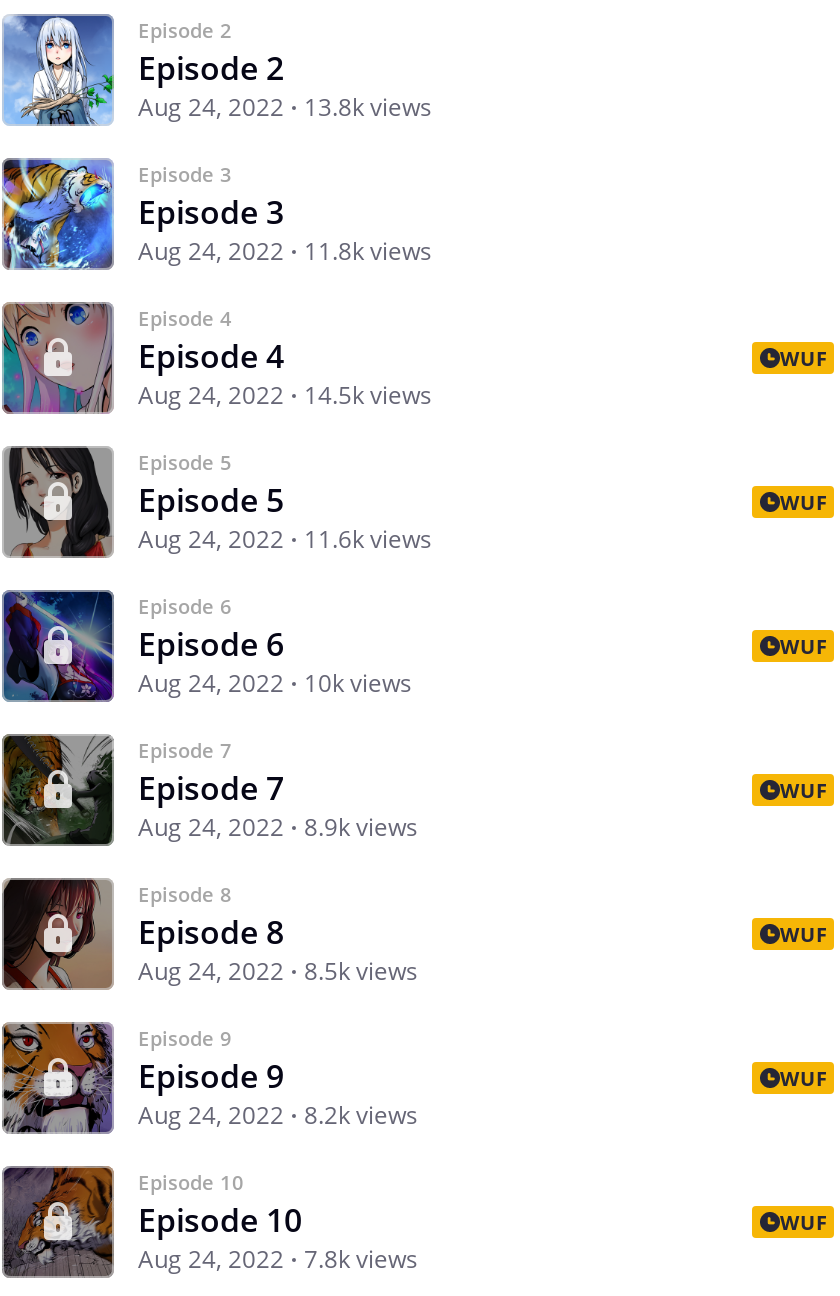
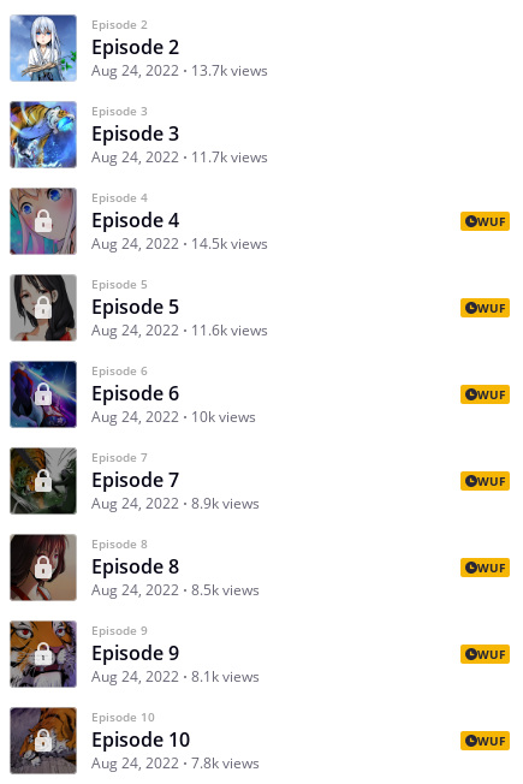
- Aug 24, 2022 13.8k views
+ Aug 24, 2022 13.7k views

- Aug 24, 2022 11.8k views
+ Aug 24, 2022 11.7k views

- Aug 24, 2022 8.2k views
+ Aug 24, 2022 8.1k views
